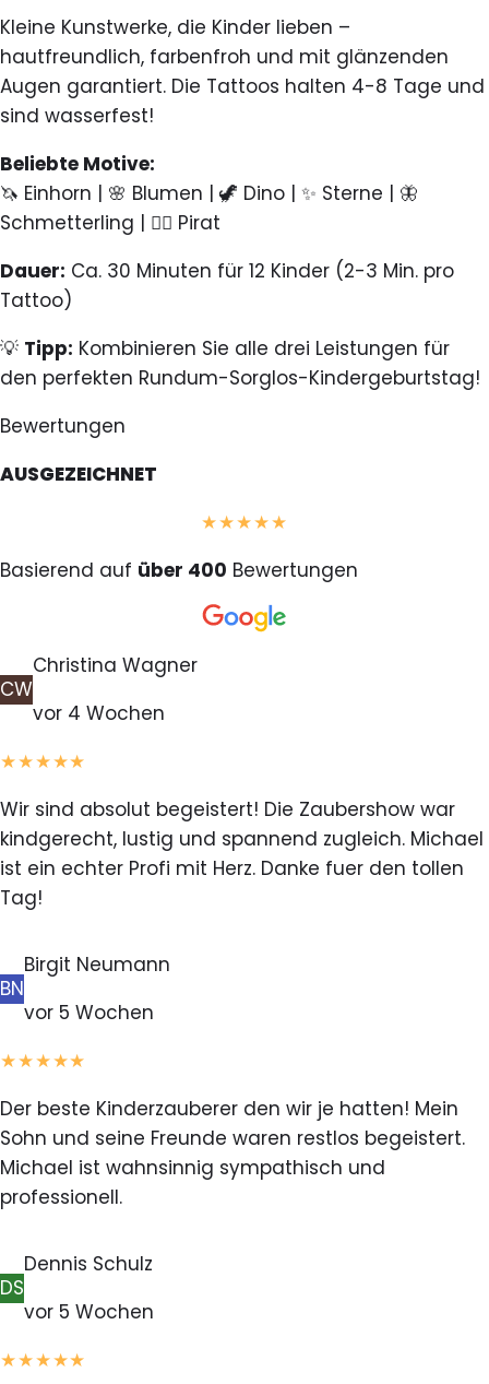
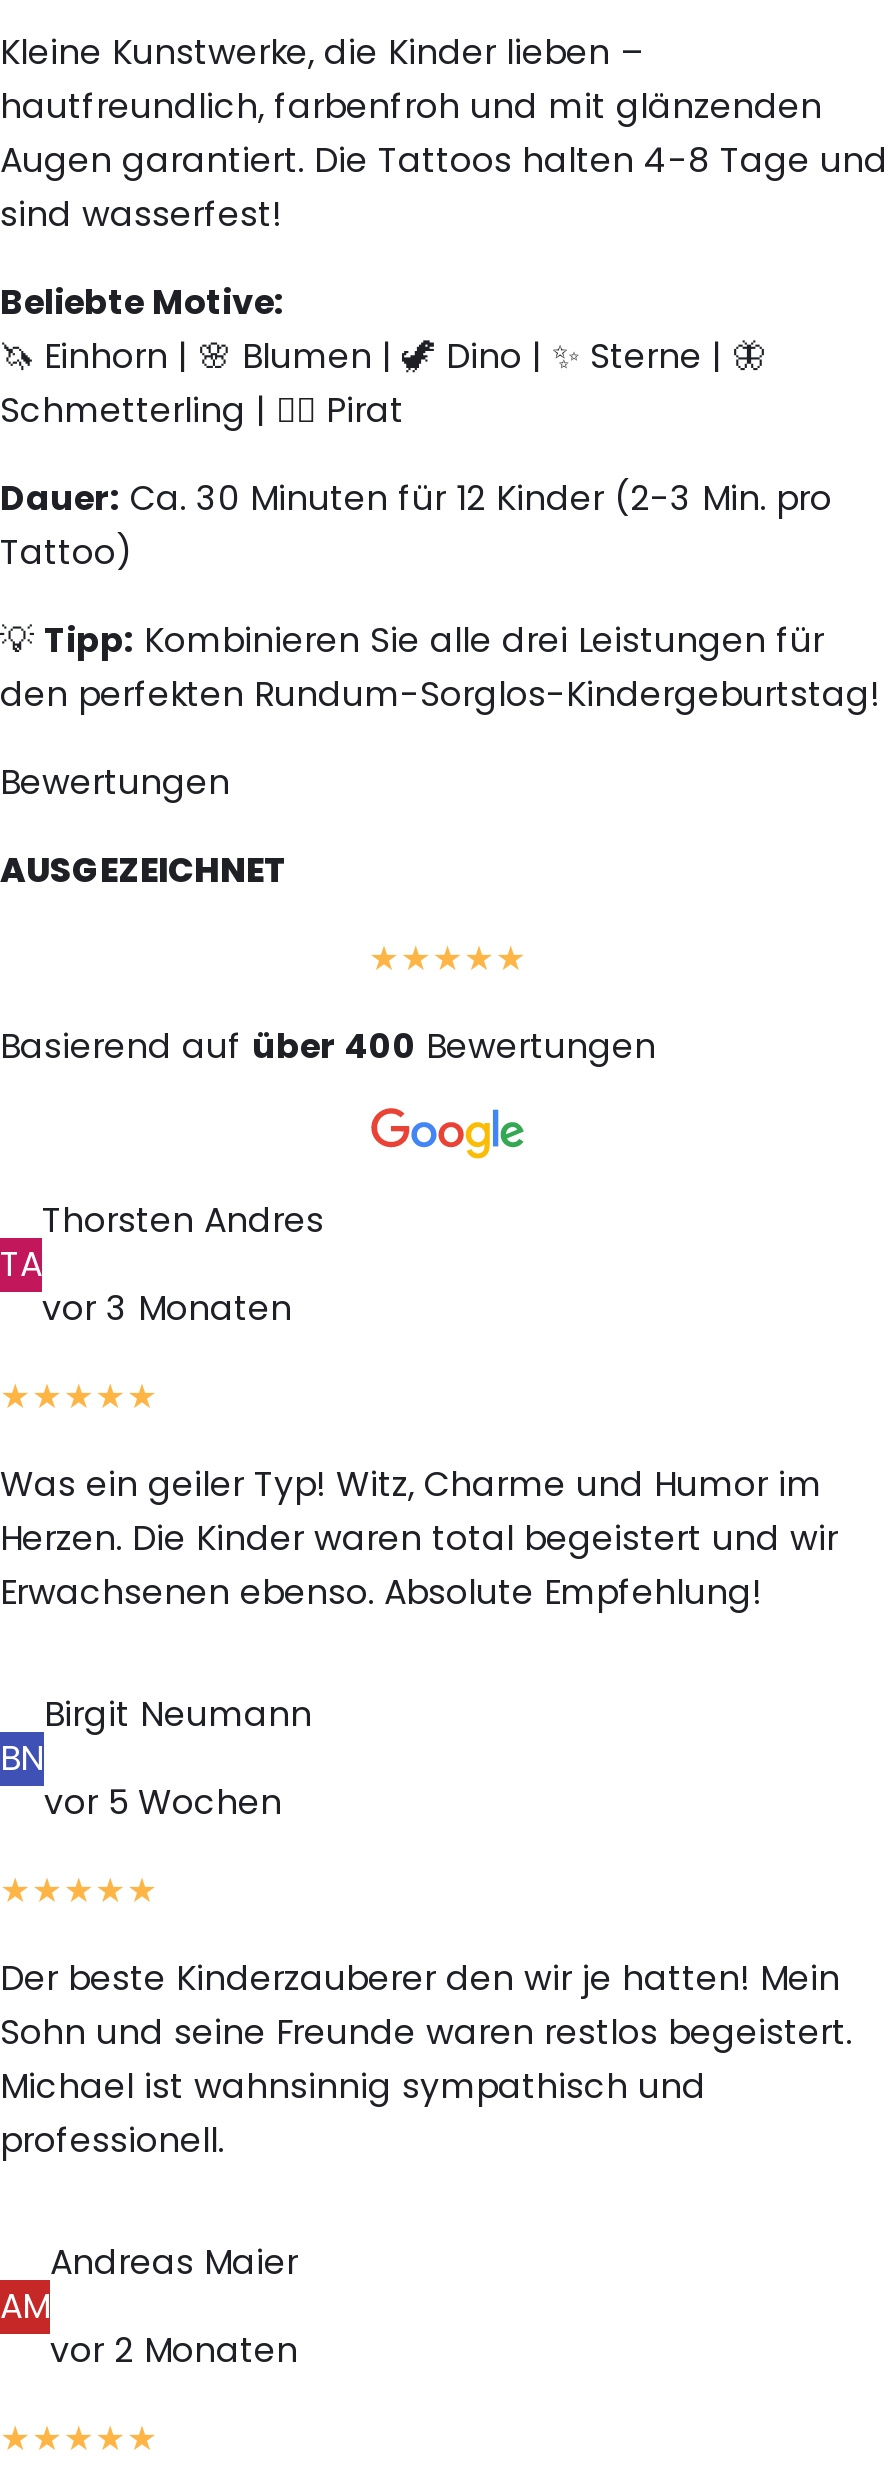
- Christina Wagner
+ Thorsten Andres

- CW
+ TA

- vor 4 Wochen
+ vor 3 Monaten

- Wir sind absolut begeistert! Die Zaubershow war
- kindgerecht, lustig und spannend zugleich. Michael
- ist ein echter Profi mit Herz. Danke fuer den tollen
- Tag!
+ Was ein geiler Typ! Witz, Charme und Humor im
+ Herzen. Die Kinder waren total begeistert und wir
+ Erwachsenen ebenso. Absolute Empfehlung!

- Dennis Schulz
+ Andreas Maier

- DS
+ AM

- vor 5 Wochen
+ vor 2 Monaten
